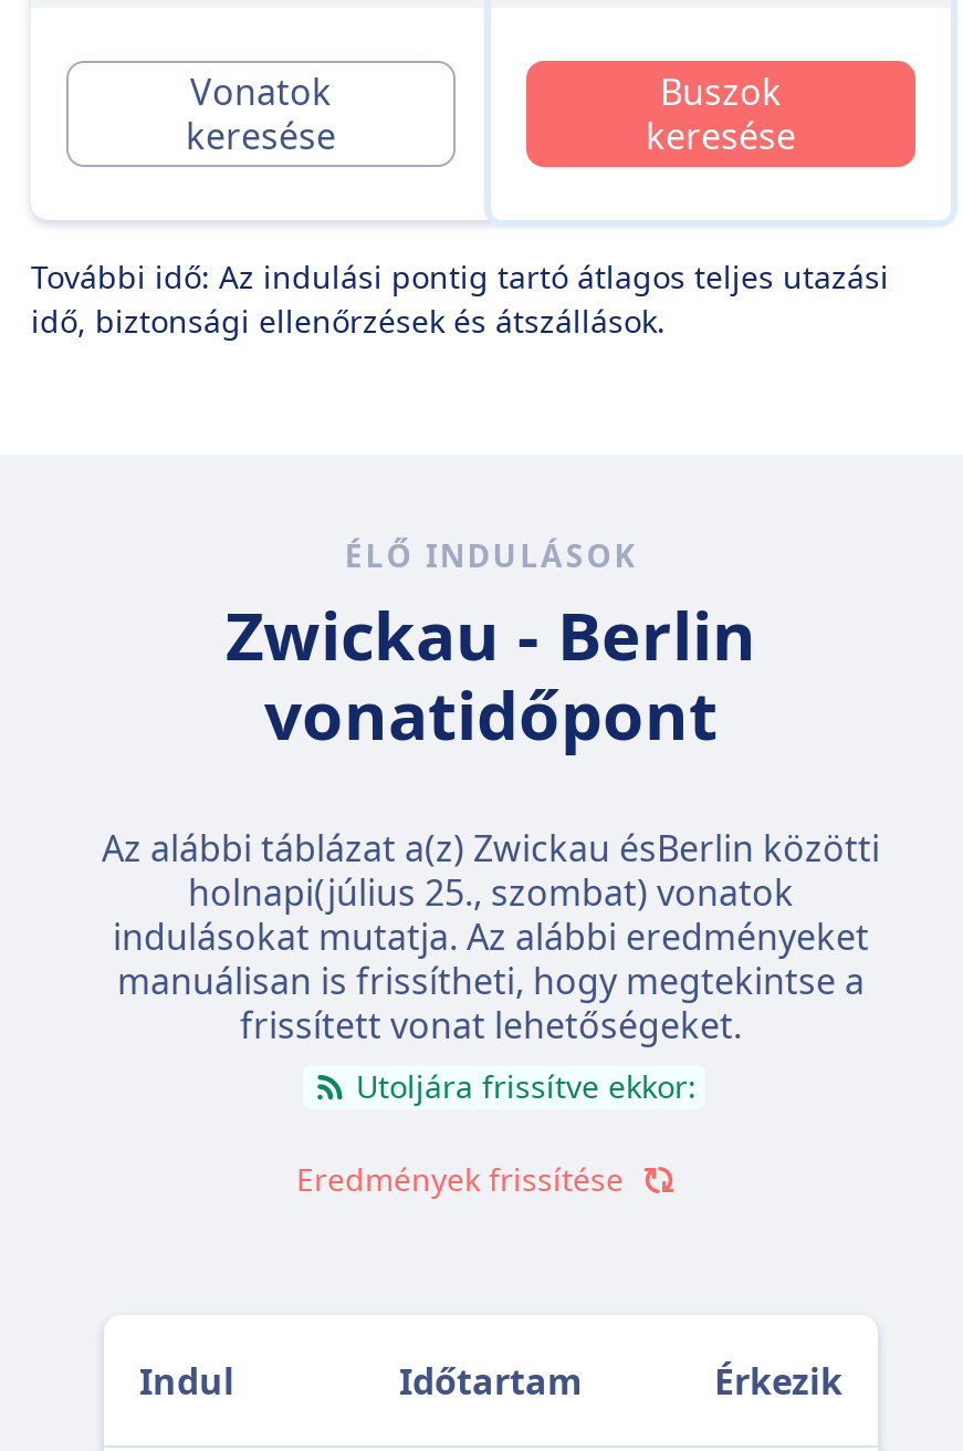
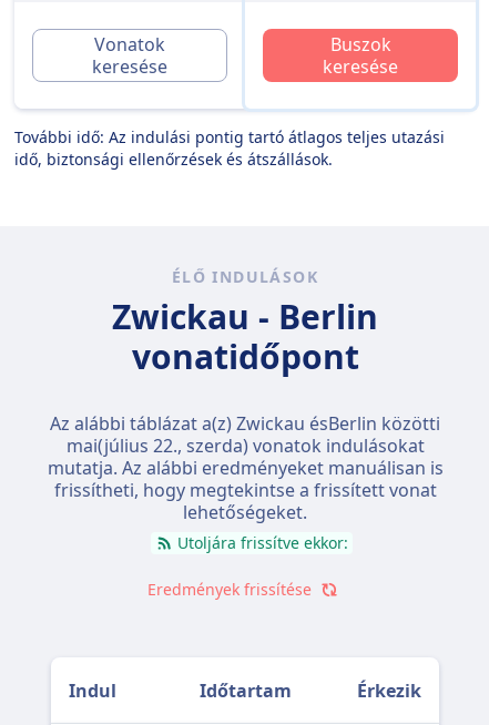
- holnapi(július 25., szombat) vonatok
- indulásokat mutatja. Az alábbi eredményeket
- manuálisan is frissítheti, hogy megtekintse a
- frissített vonat lehetőségeket.
+ mai(július 22., szerda) vonatok indulásokat
+ mutatja. Az alábbi eredményeket manuálisan is
+ frissítheti, hogy megtekintse a frissített vonat
+ lehetőségeket.
